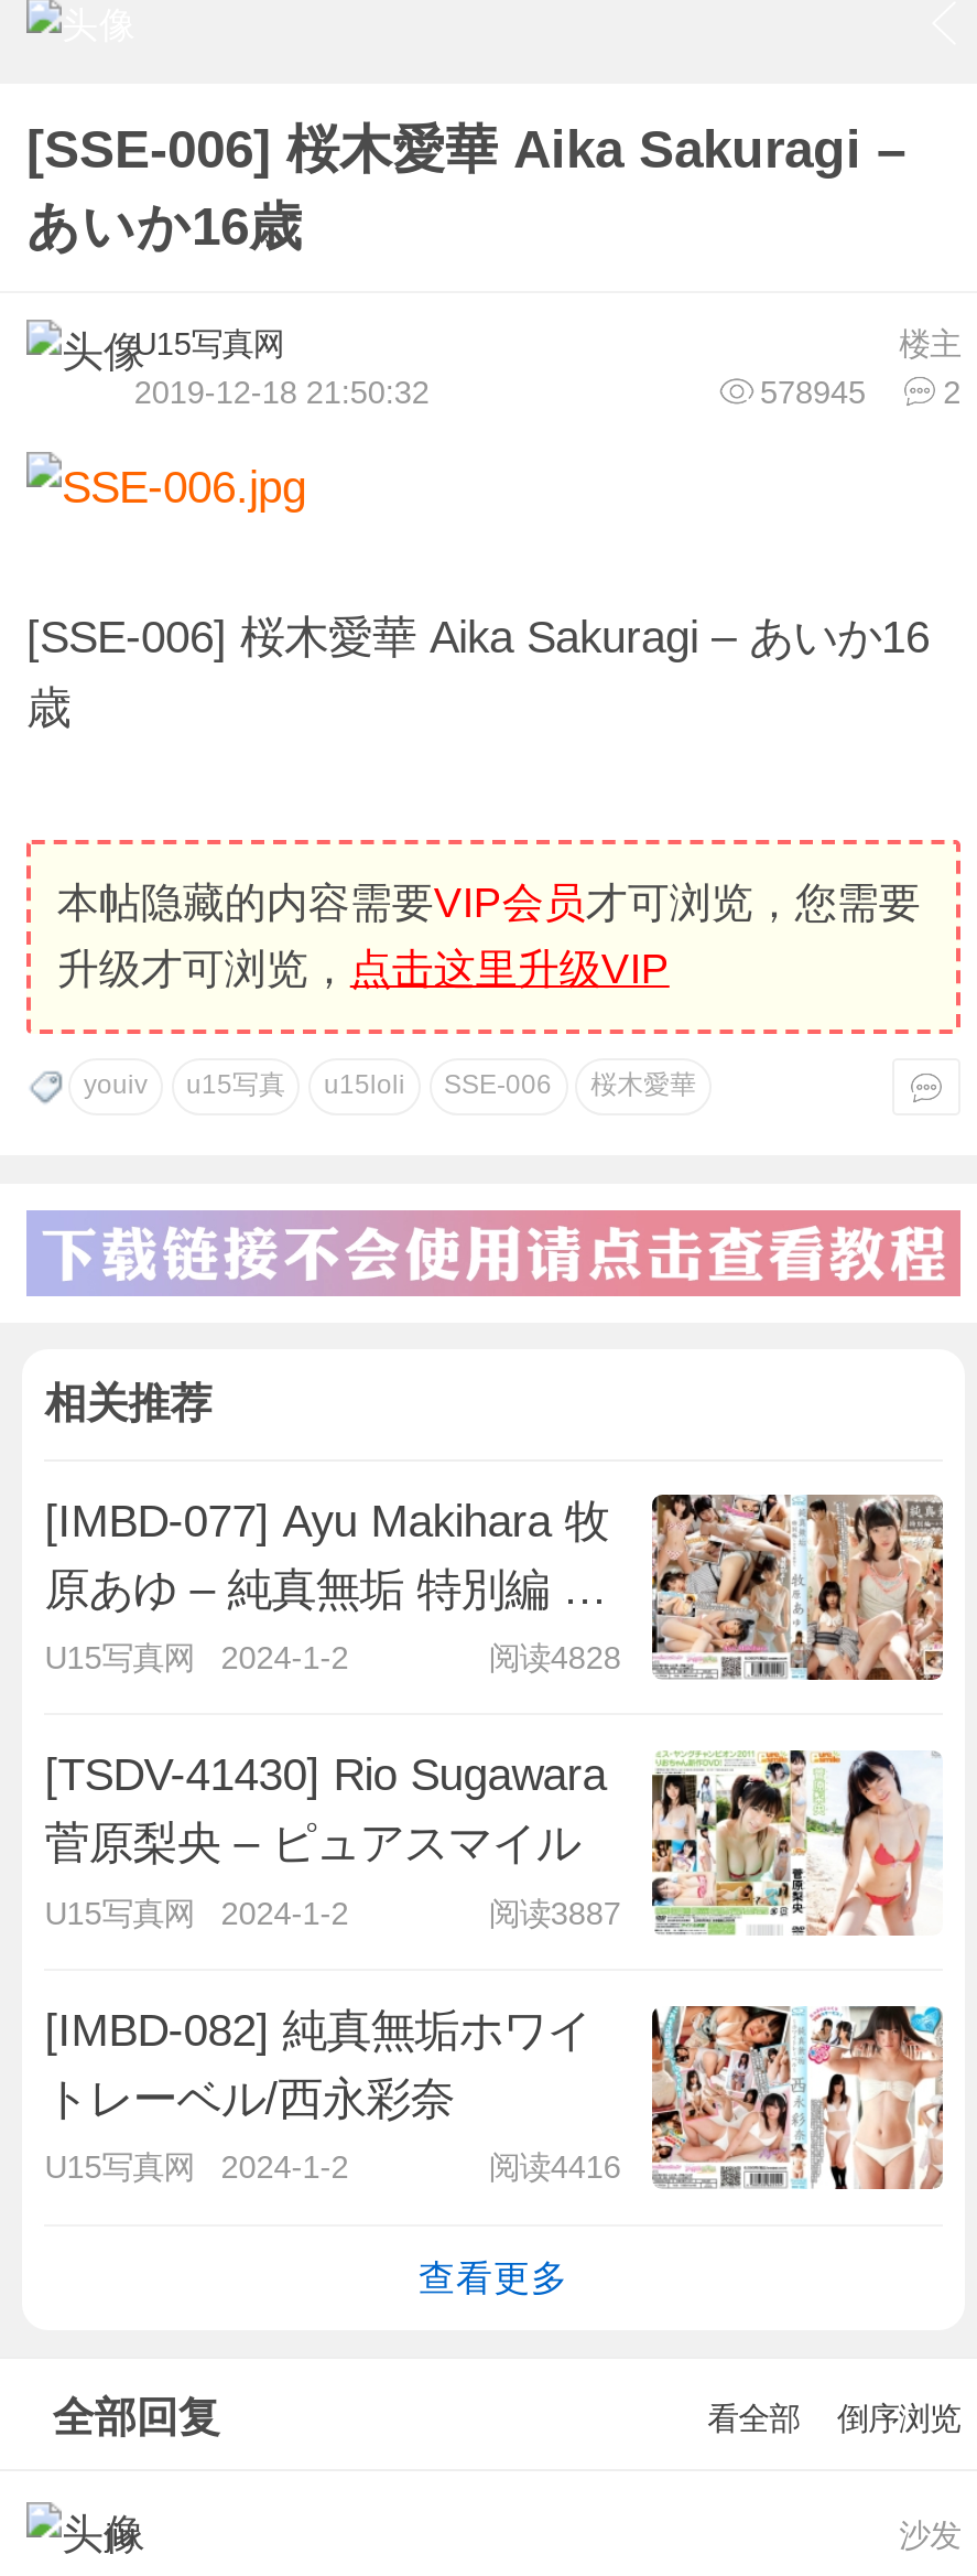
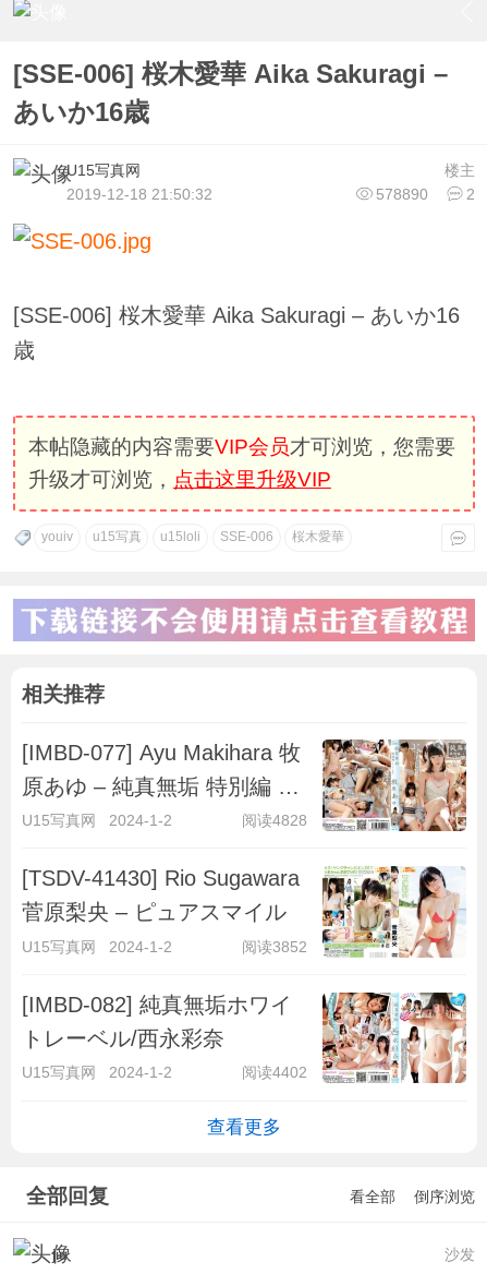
- 578945 2
+ 578890 2

- 阅读3887
+ 阅读3852

- 阅读4416
+ 阅读4402
